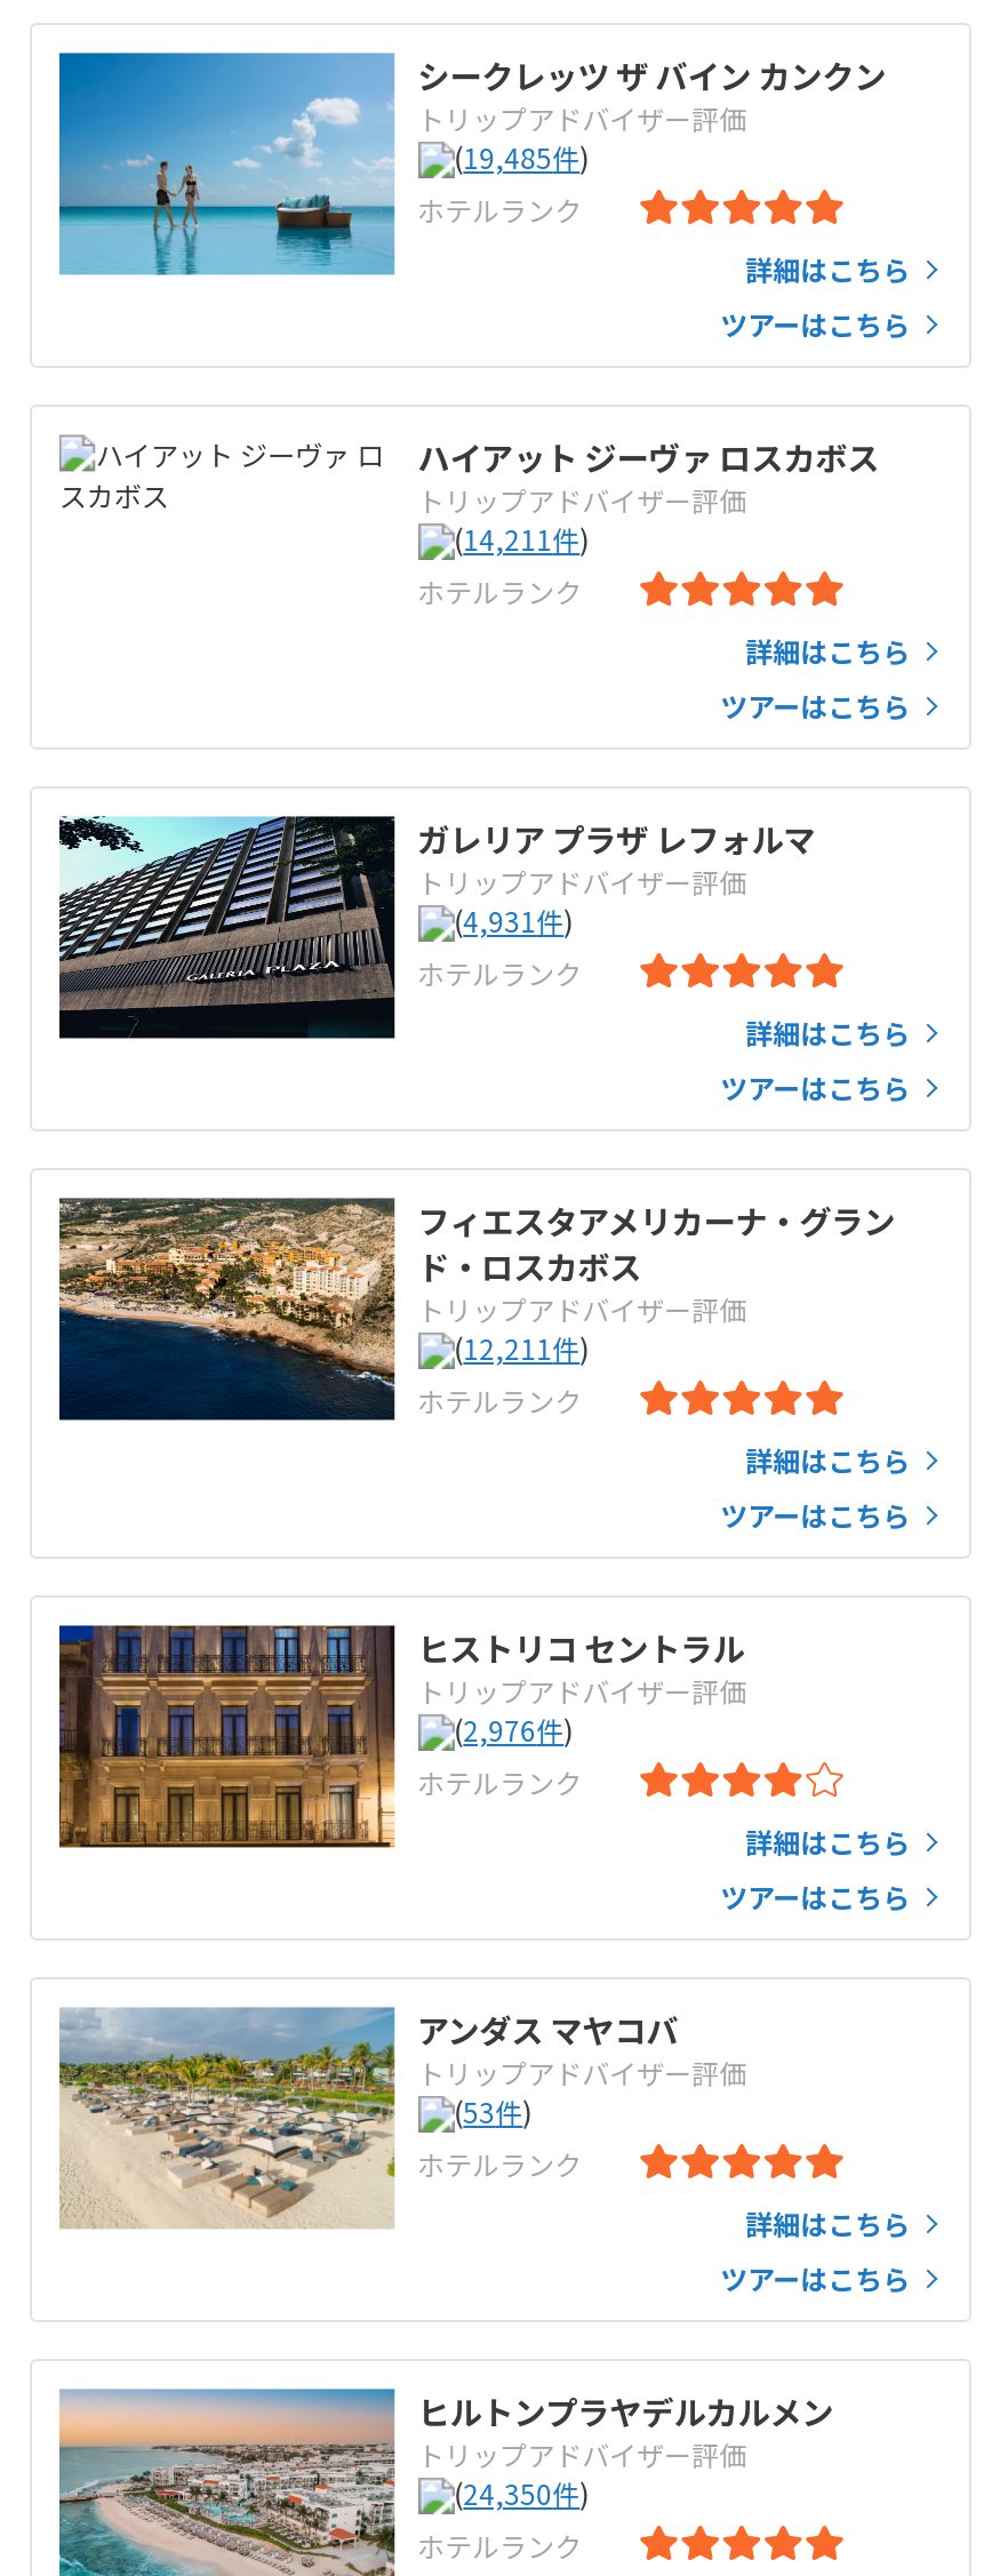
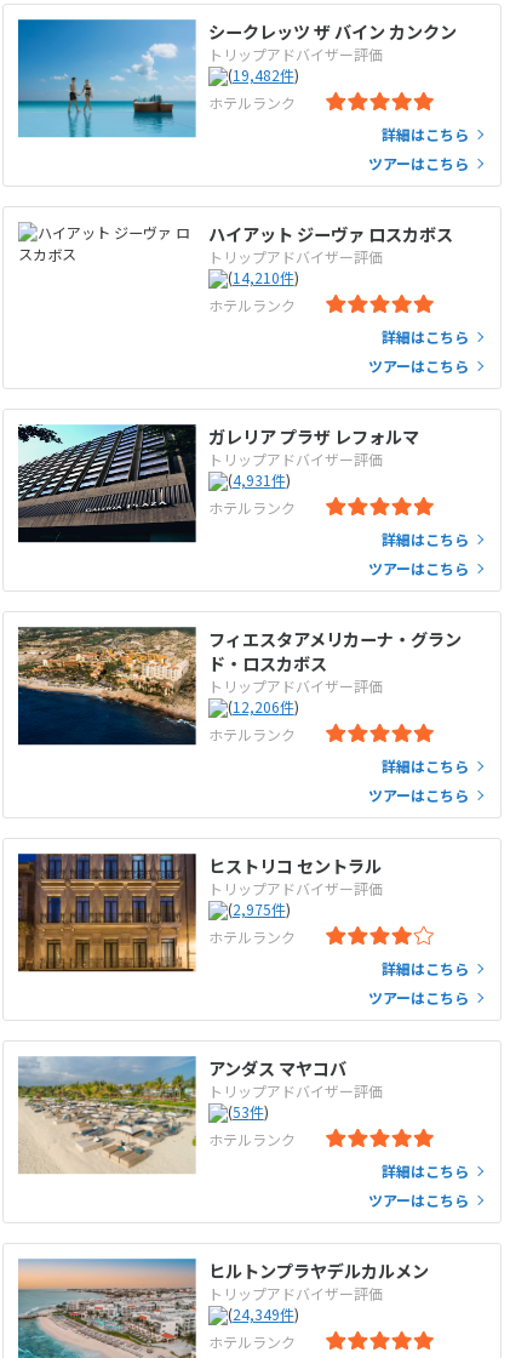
- (19,485件)
+ (19,482件)

- (14,211件)
+ (14,210件)

- (12,211件)
+ (12,206件)

- (2,976件)
+ (2,975件)

- (24,350件)
+ (24,349件)
